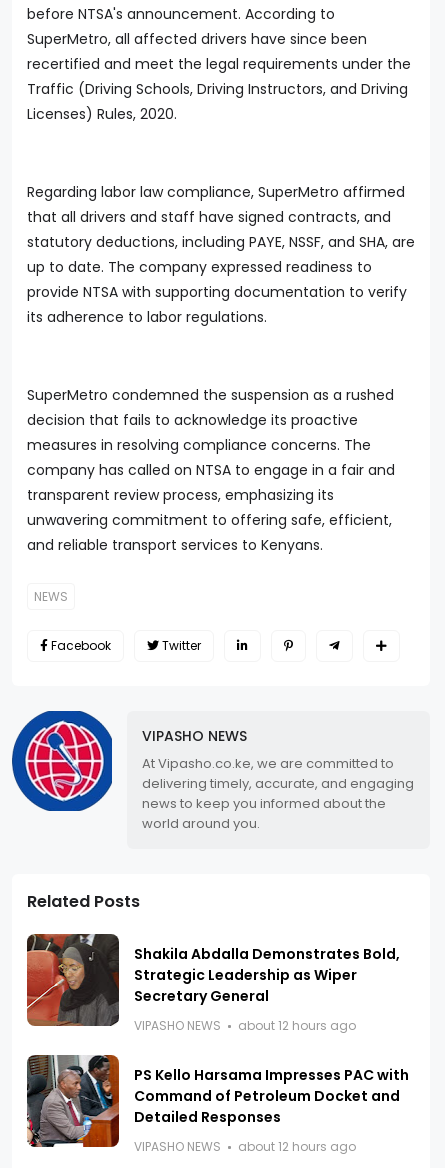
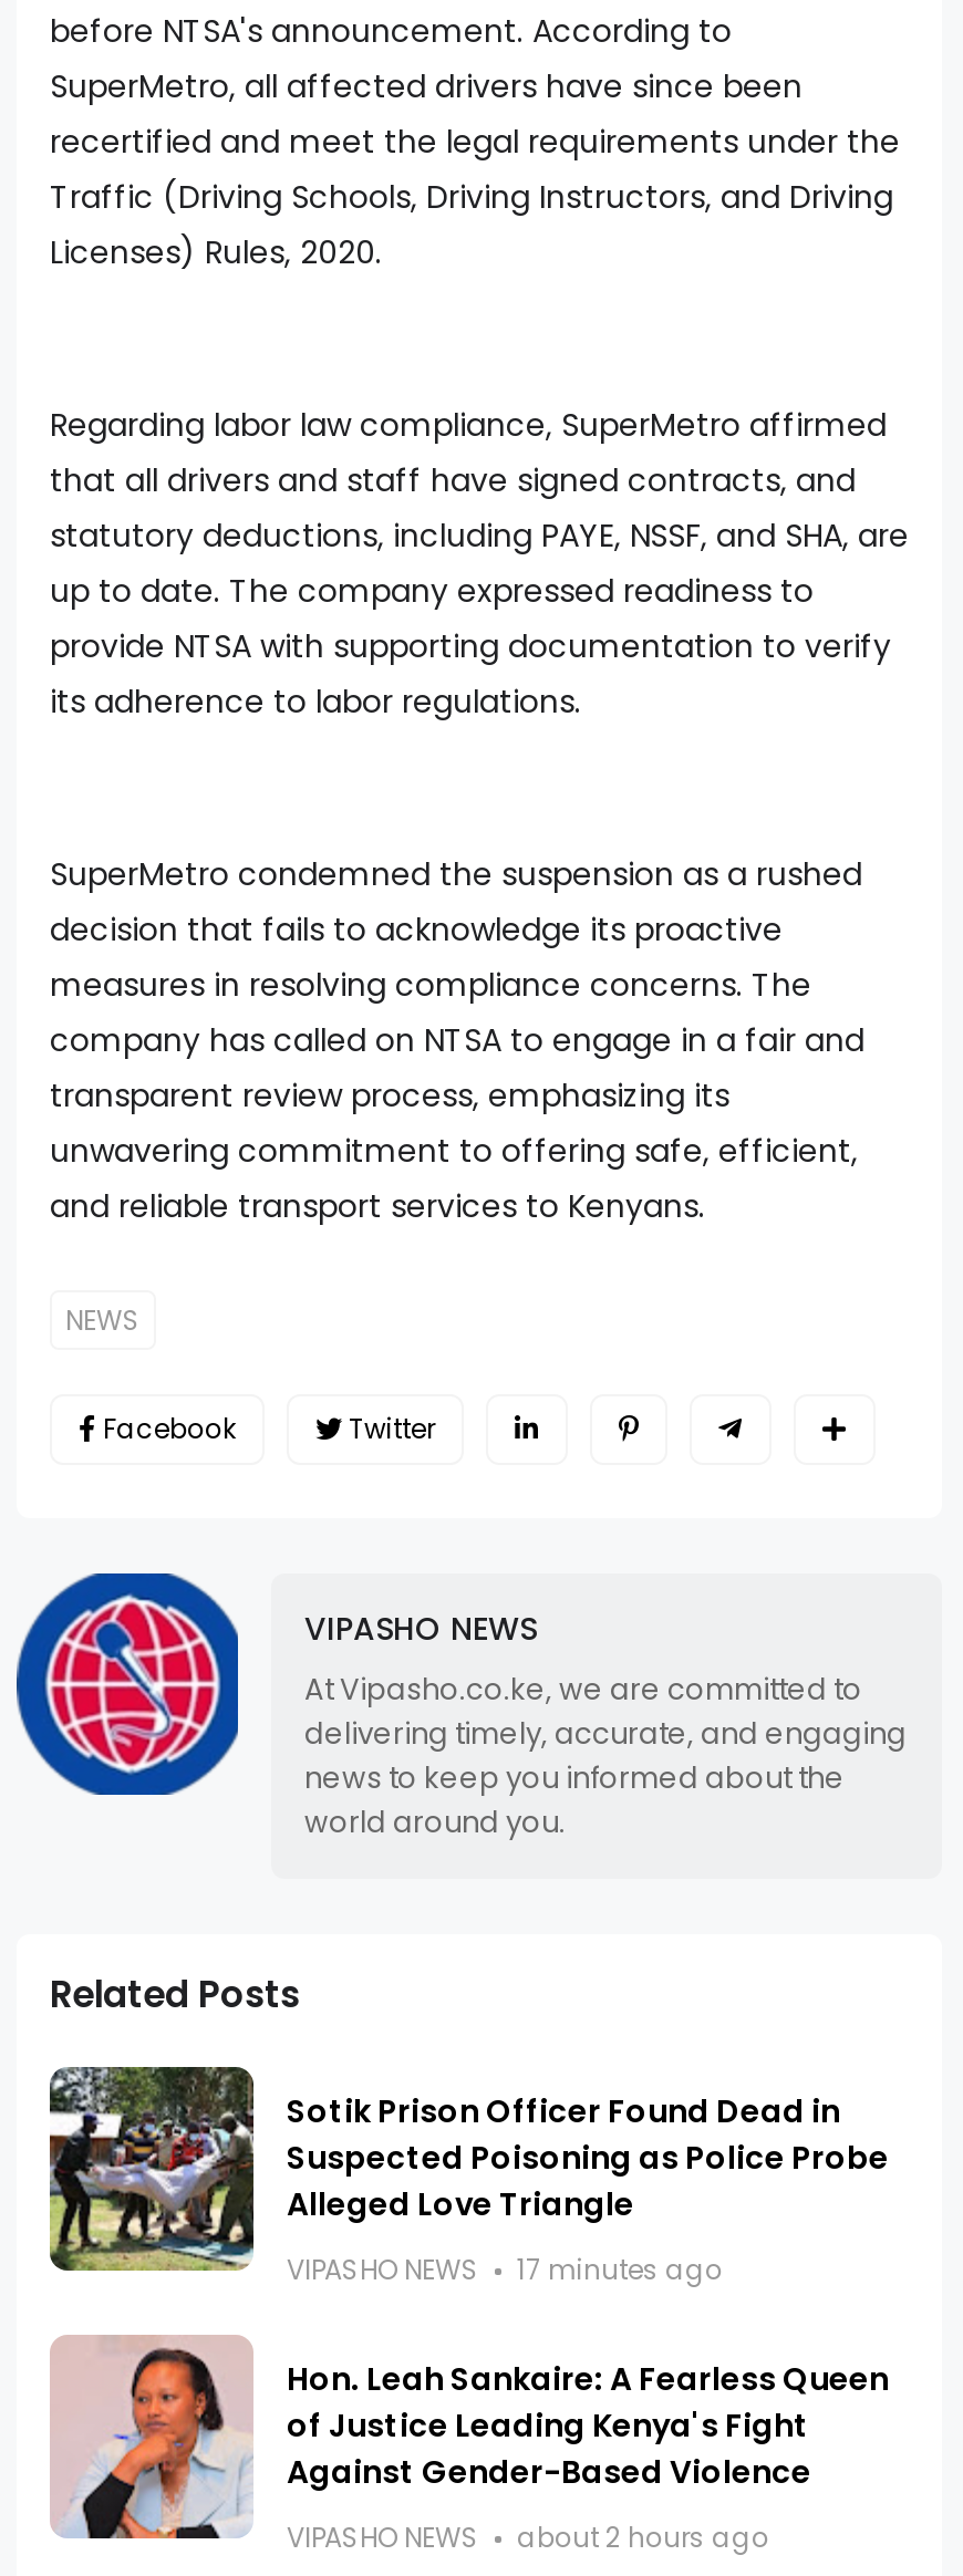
- [image]
- Shakila Abdalla Demonstrates Bold,
- Strategic Leadership as Wiper
- Secretary General
+ [image]
+ Sotik Prison Officer Found Dead in
+ Suspected Poisoning as Police Probe
+ Alleged Love Triangle

- about 12 hours ago
+ 17 minutes ago

- [image]
- PS Kello Harsama Impresses PAC with
- Command of Petroleum Docket and
- Detailed Responses
+ [image]
+ Hon. Leah Sankaire: A Fearless Queen
+ of Justice Leading Kenya's Fight
+ Against Gender-Based Violence

- about 12 hours ago
+ about 2 hours ago
